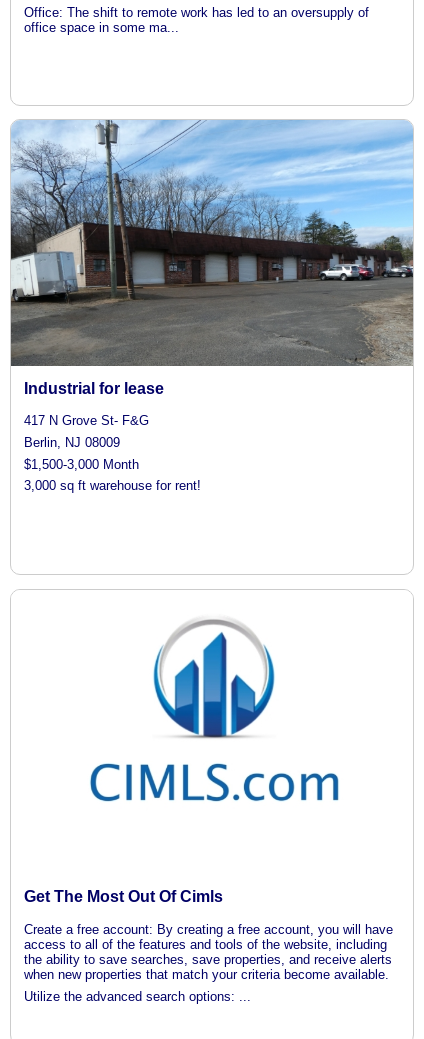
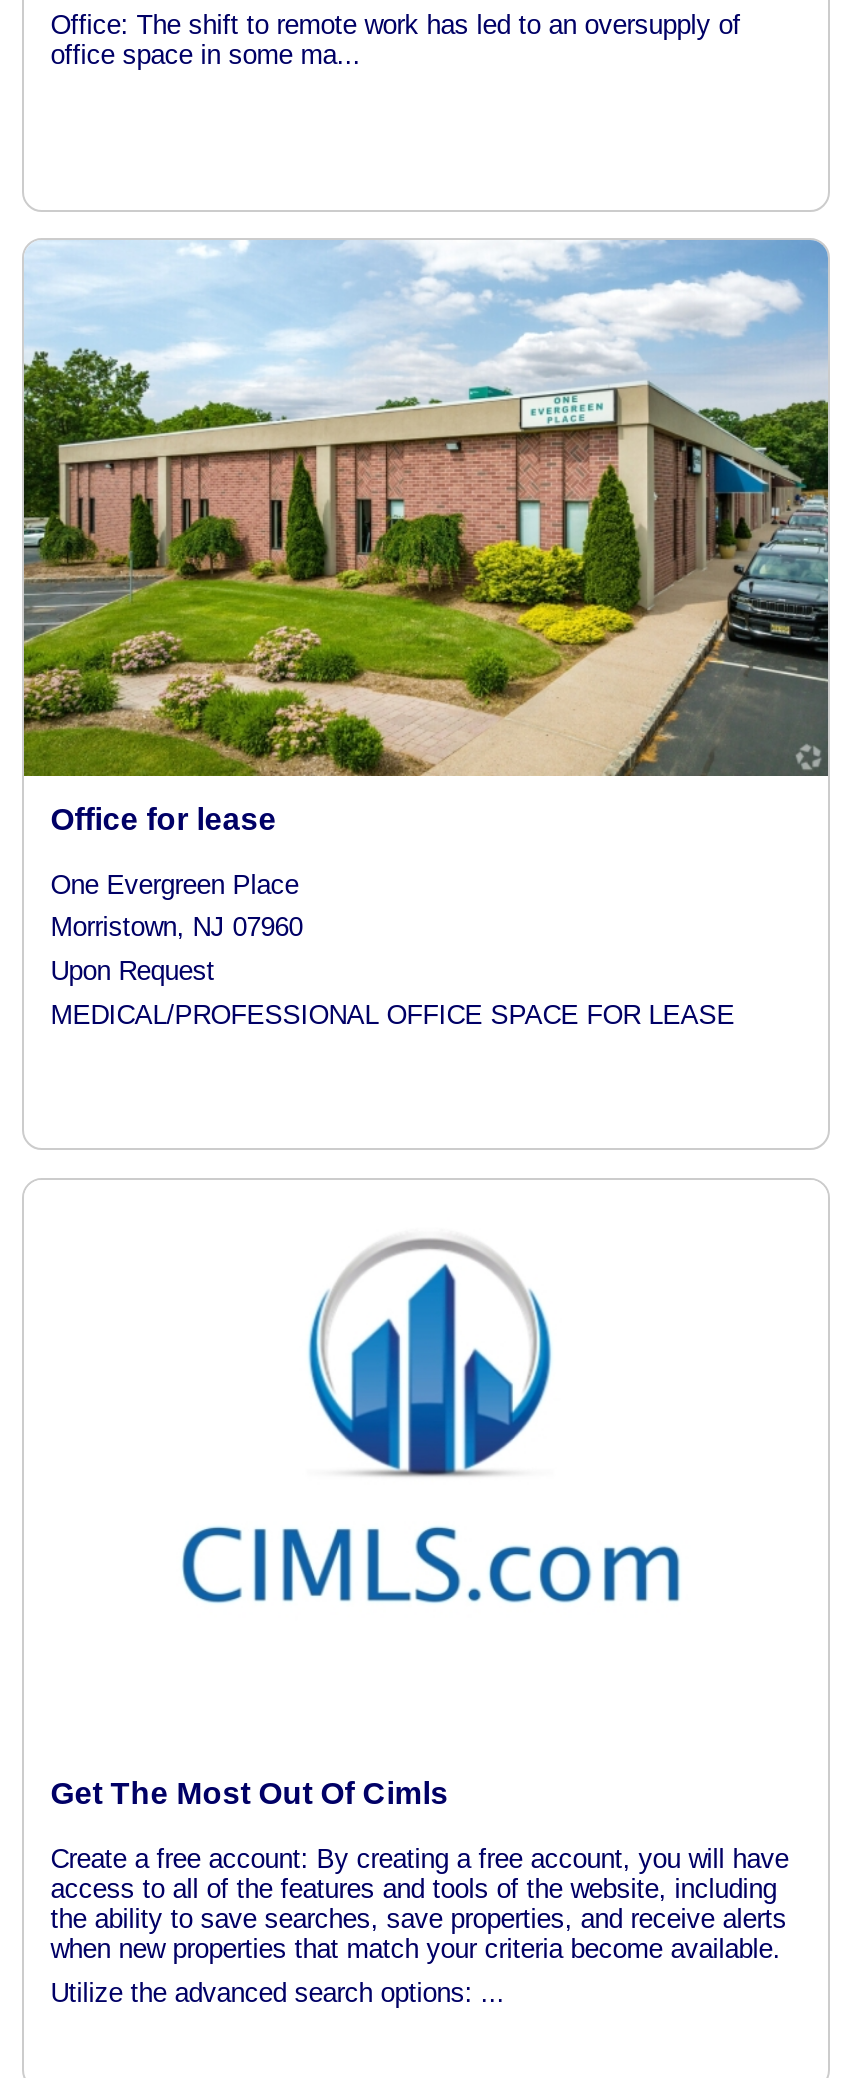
- [image]
- Industrial for lease
+ [image]
+ Office for lease

- 417 N Grove St- F&G
- Berlin, NJ 08009
- $1,500-3,000 Month
- 3,000 sq ft warehouse for rent!
+ One Evergreen Place
+ Morristown, NJ 07960
+ Upon Request
+ MEDICAL/PROFESSIONAL OFFICE SPACE FOR LEASE
